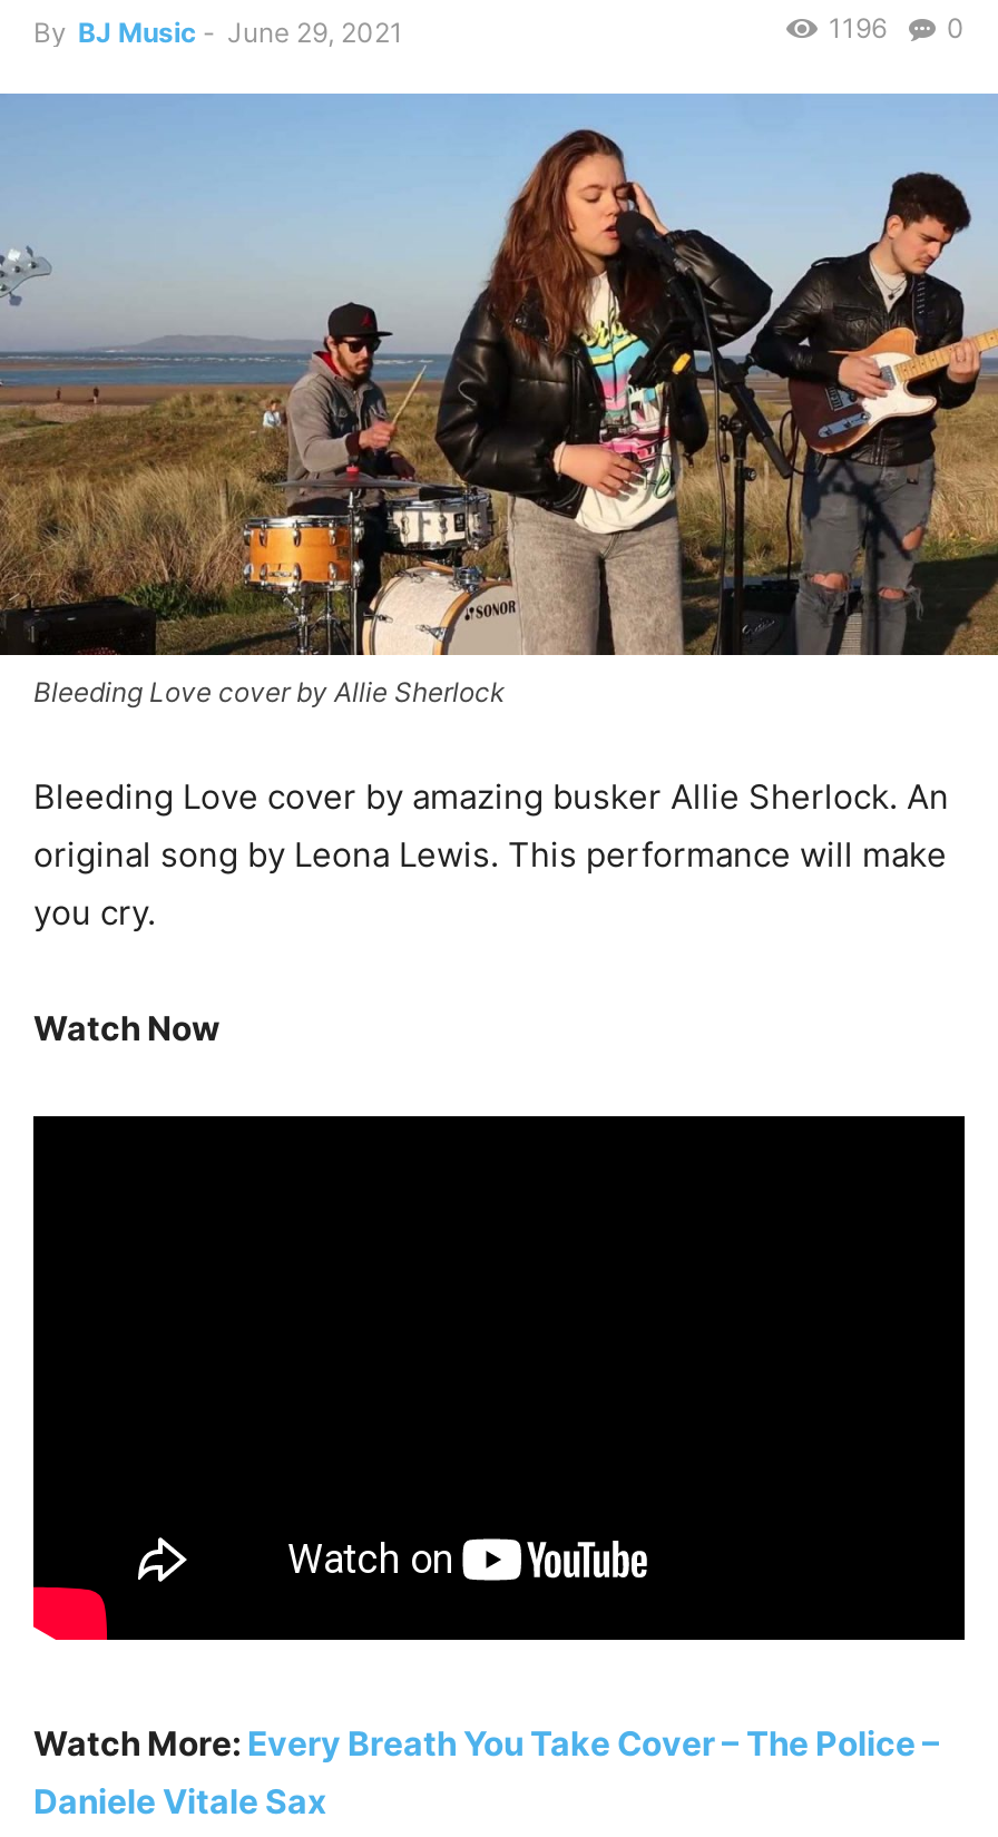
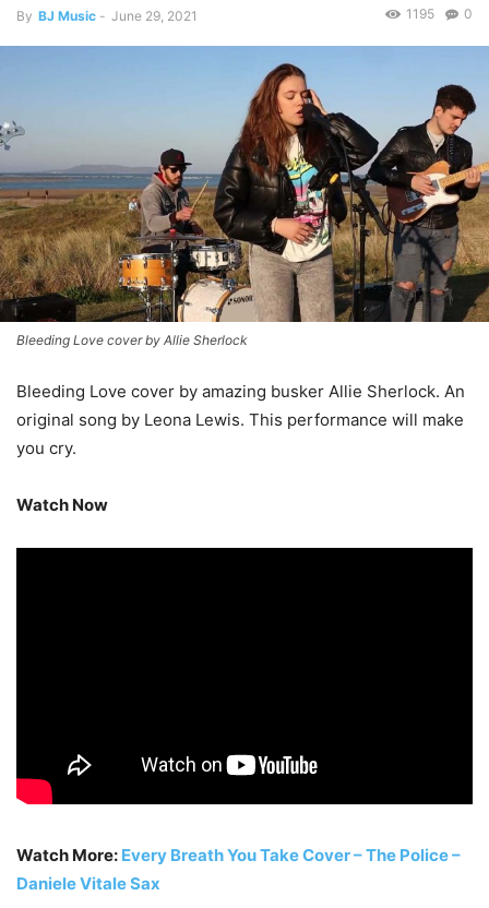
- 1196 0
+ 1195 0
